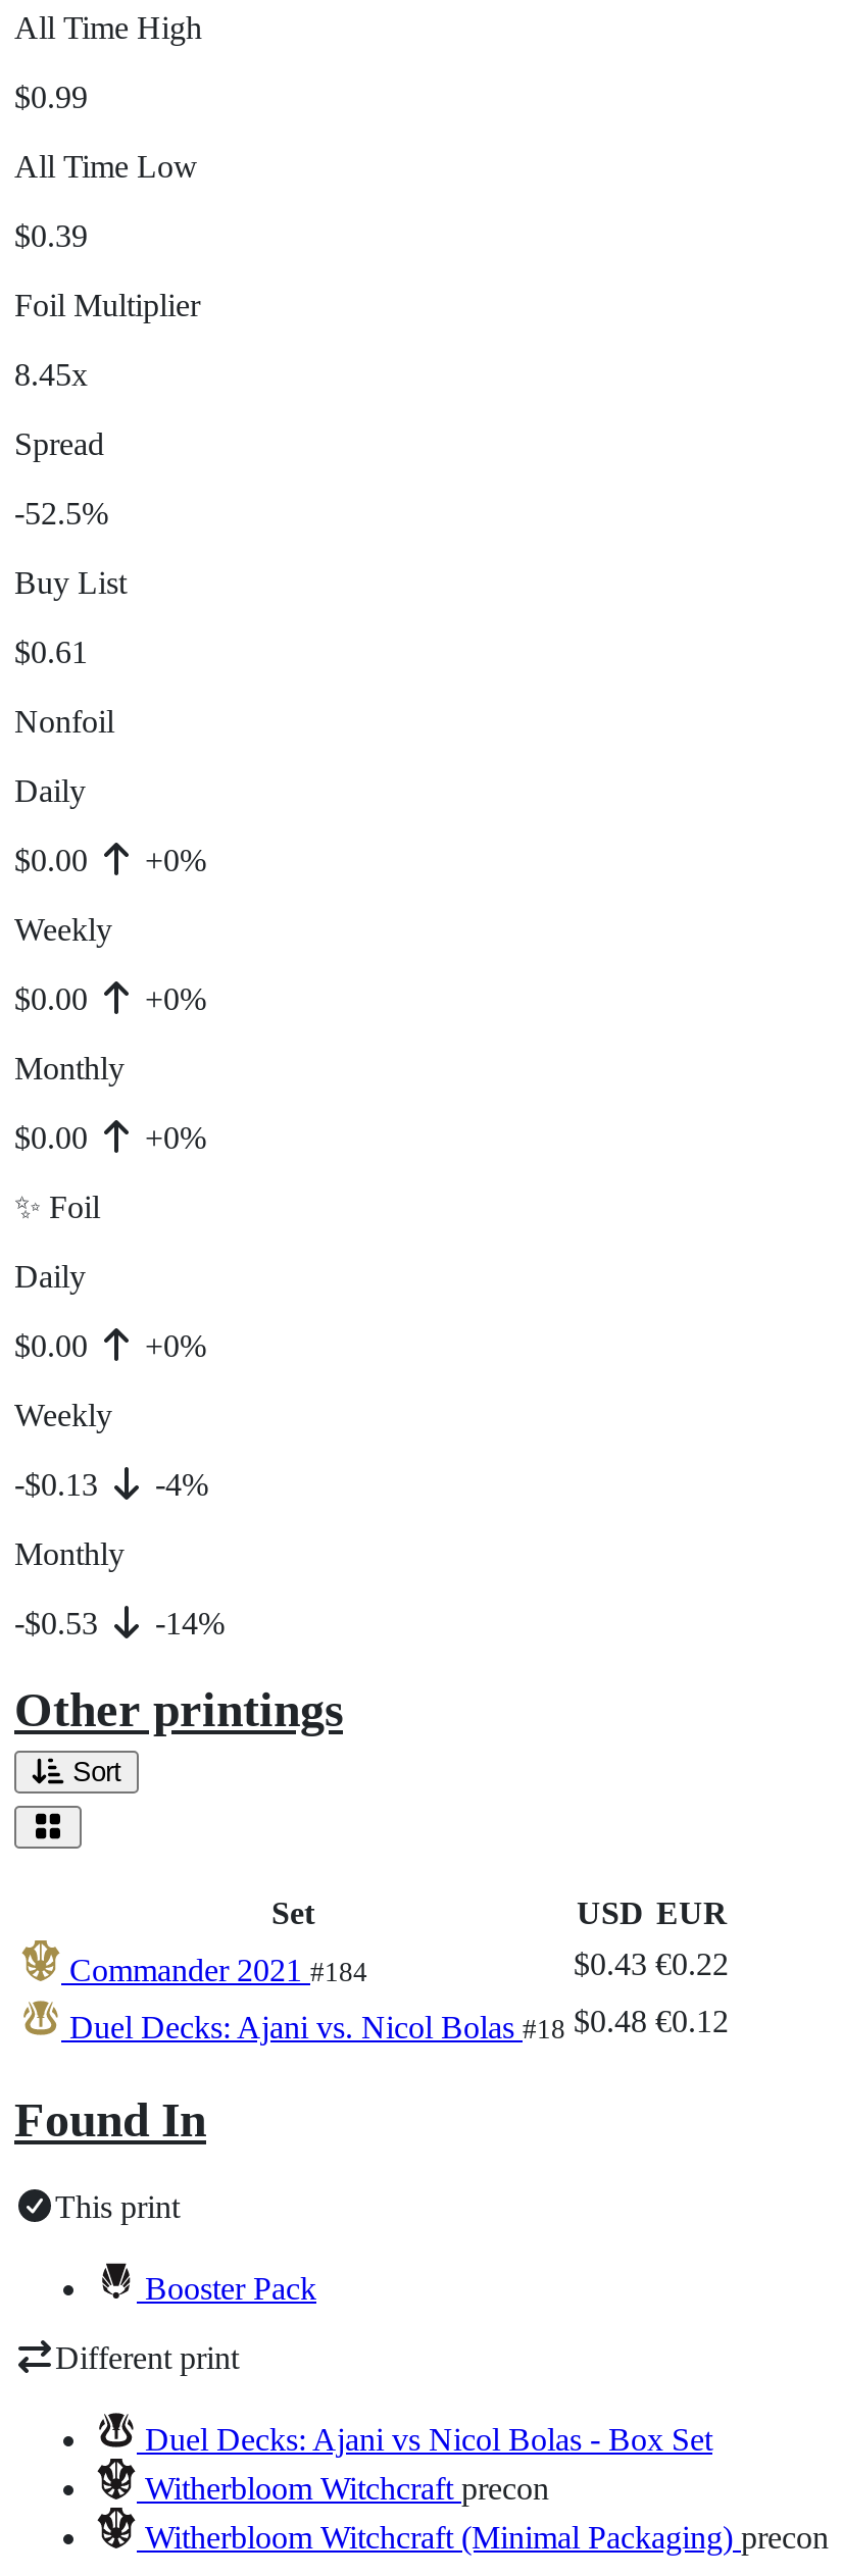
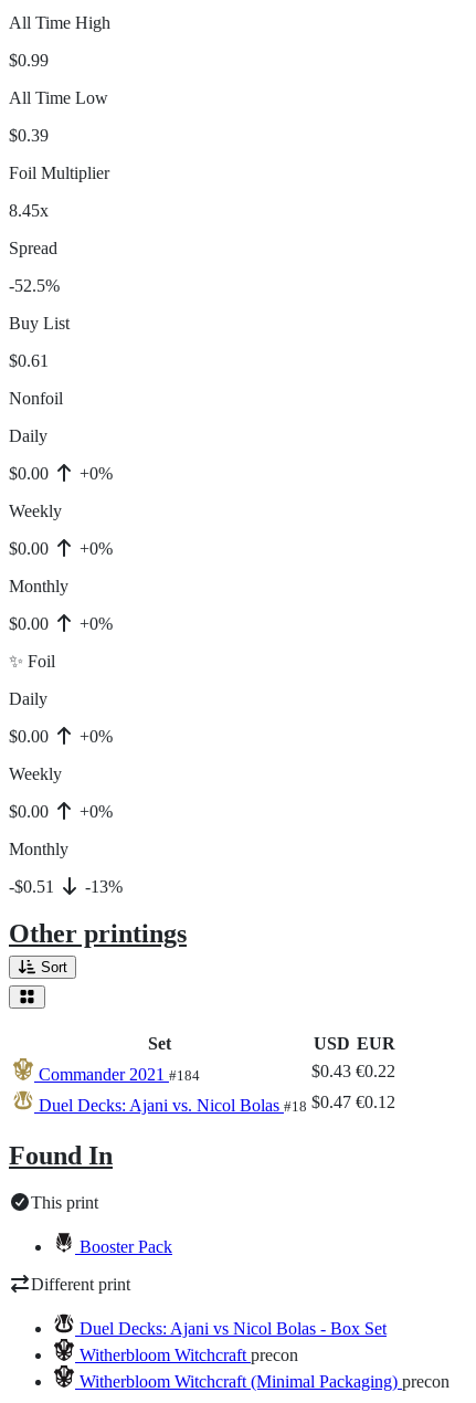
- -$0.13
+ $0.00

- -4%
+ +0%

- -$0.53
+ -$0.51

- -14%
+ -13%

- Duel Decks: Ajani vs. Nicol Bolas #18 $0.48 €0.12
+ Duel Decks: Ajani vs. Nicol Bolas #18 $0.47 €0.12
